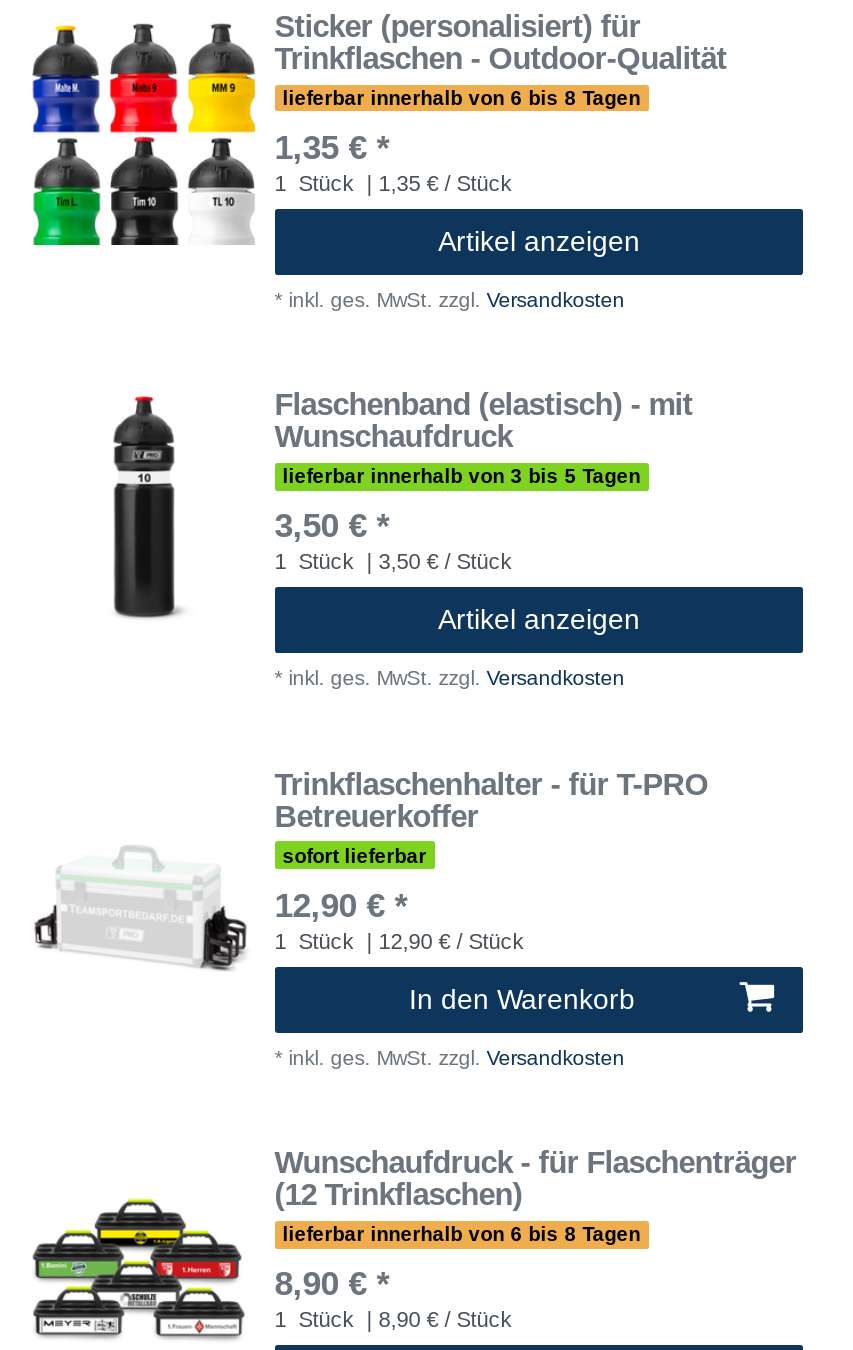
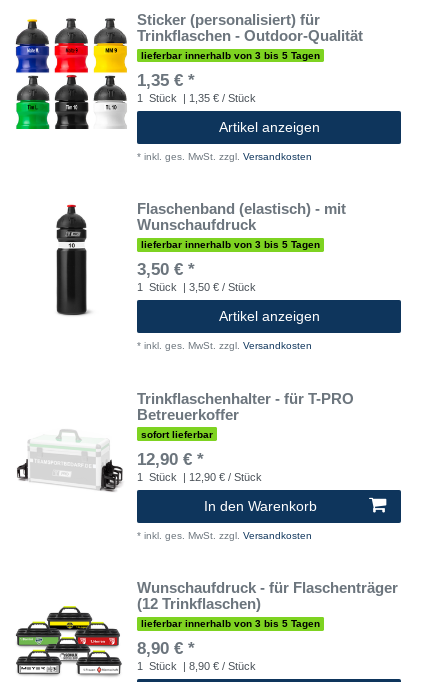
- lieferbar innerhalb von 6 bis 8 Tagen
+ lieferbar innerhalb von 3 bis 5 Tagen

- lieferbar innerhalb von 6 bis 8 Tagen
+ lieferbar innerhalb von 3 bis 5 Tagen
